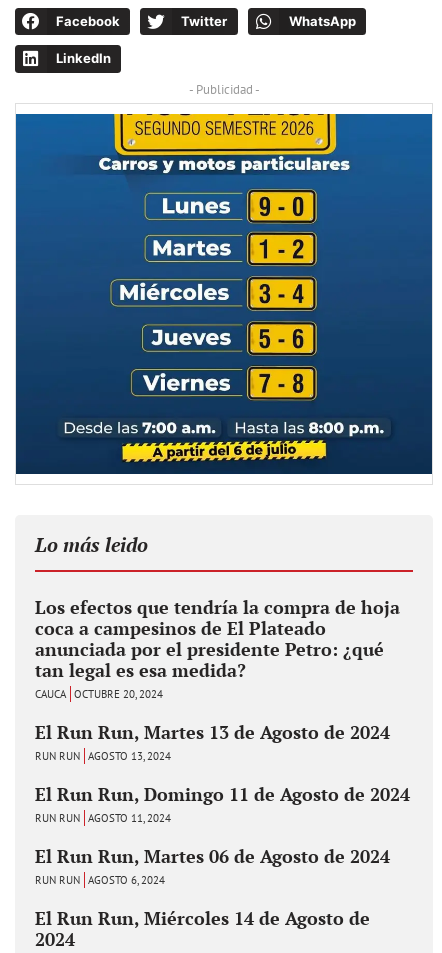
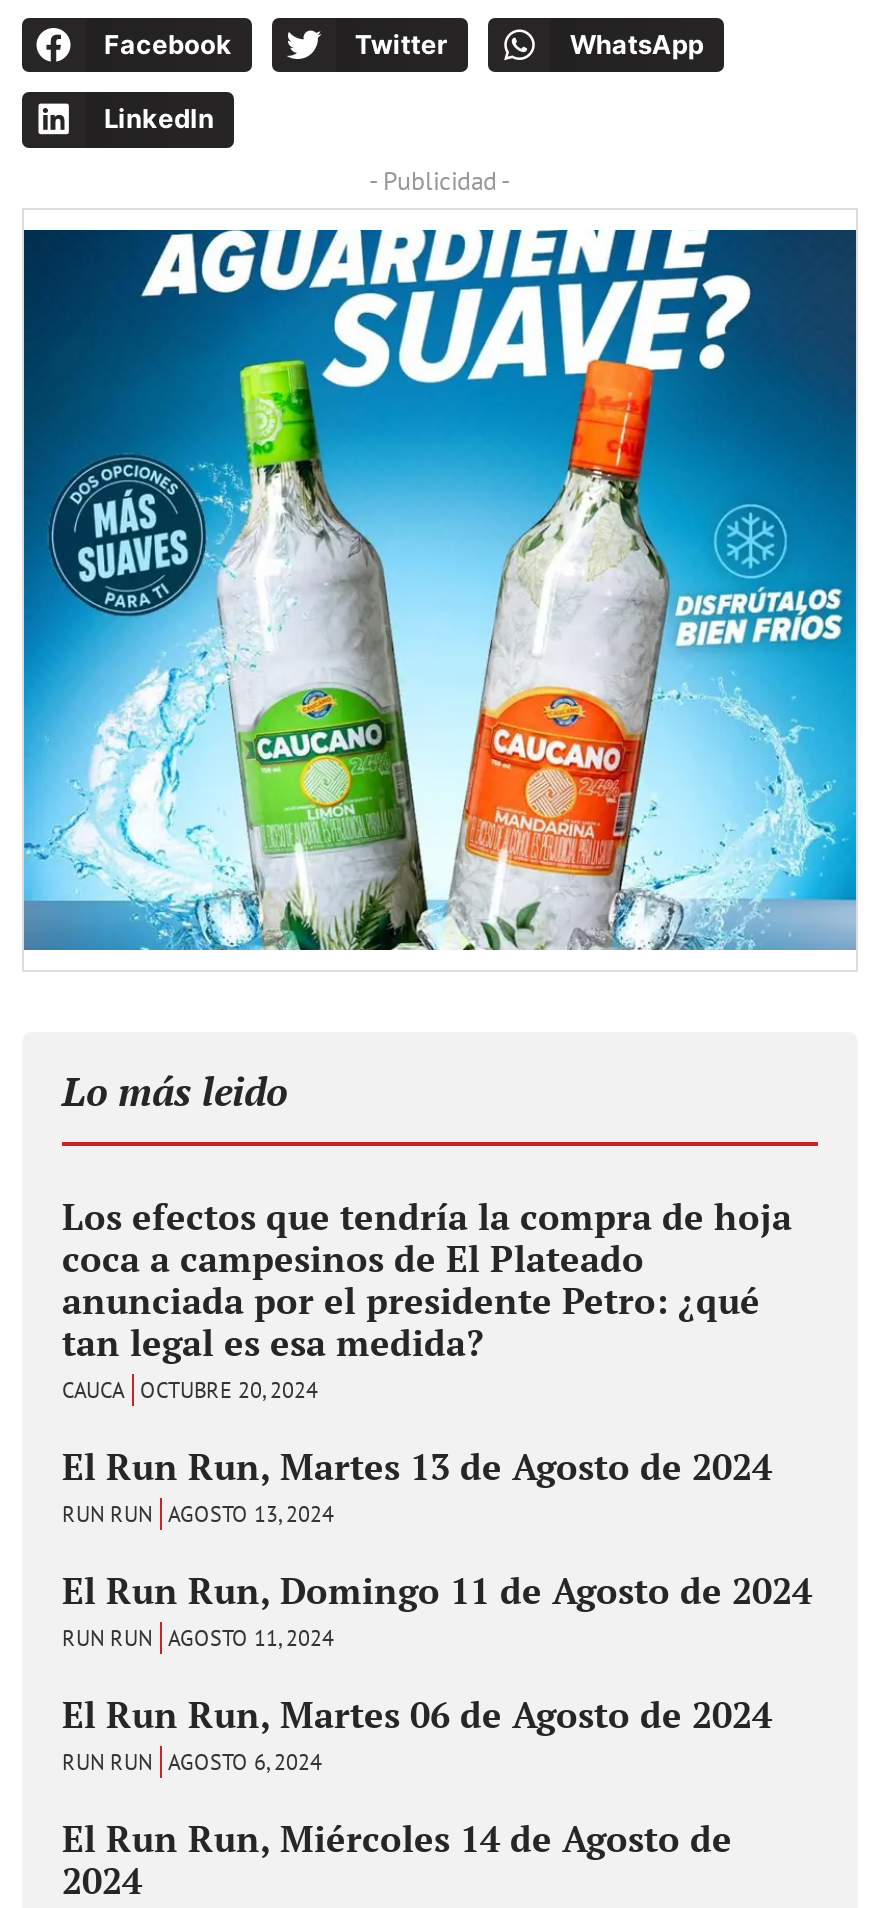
- [image]
+ [image]
